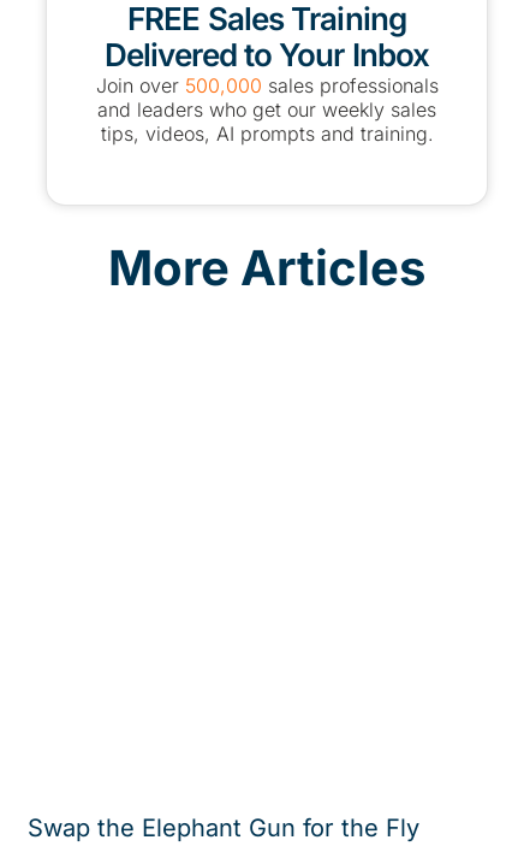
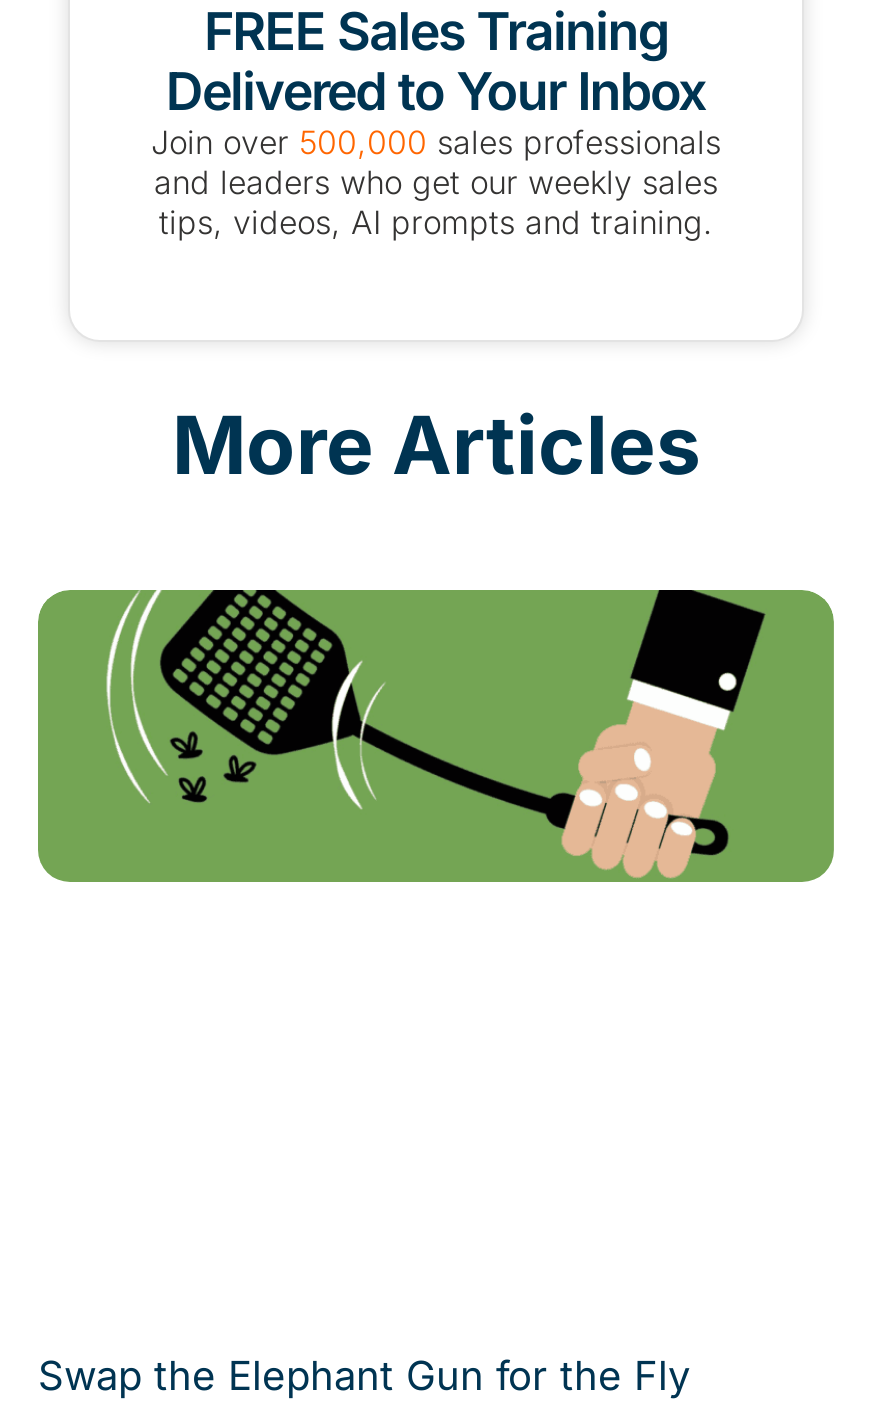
+ [image]
